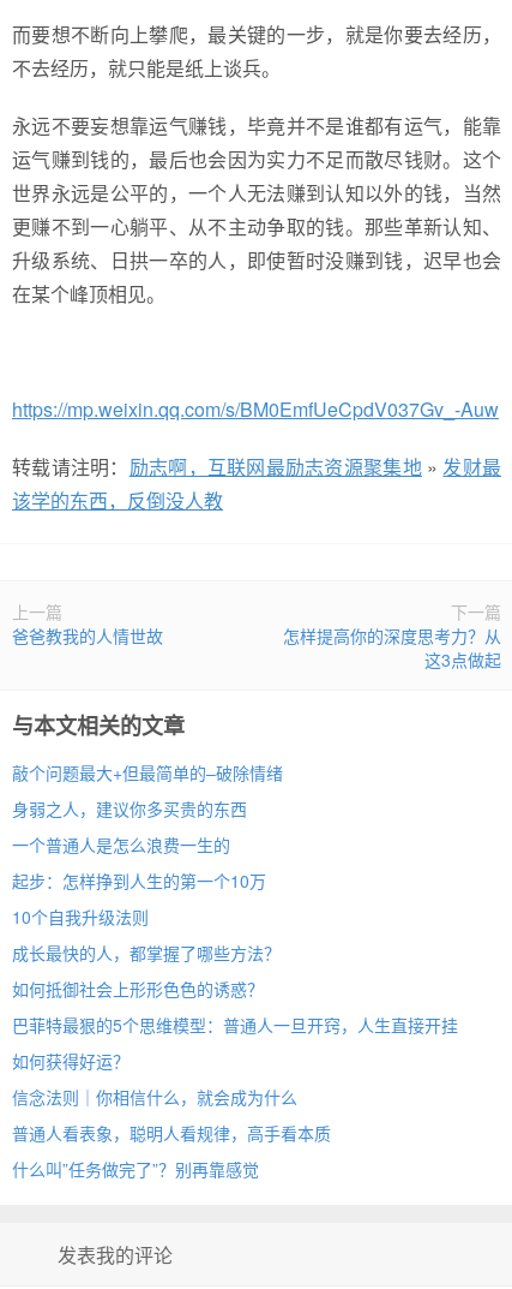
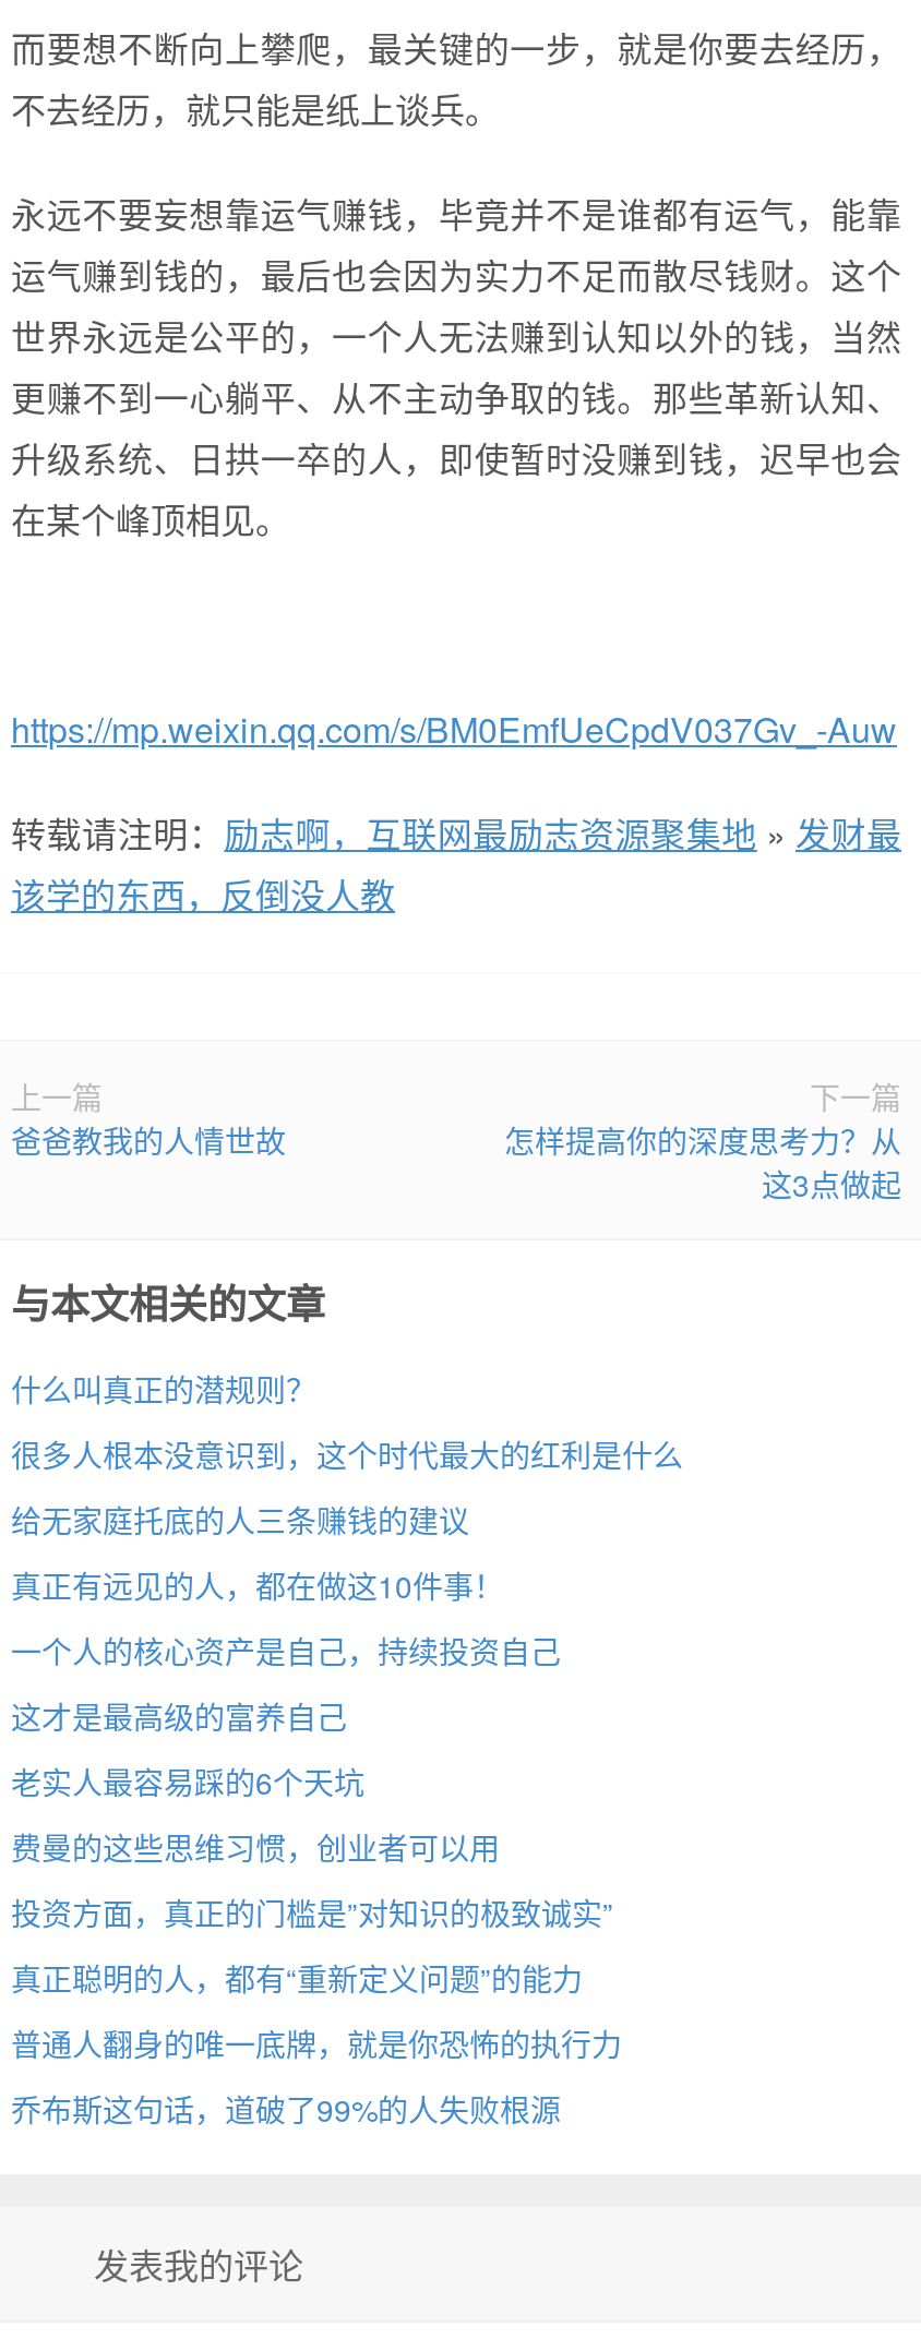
- 敲个问题最大+但最简单的–破除情绪
+ 什么叫真正的潜规则？

- 身弱之人，建议你多买贵的东西
+ 很多人根本没意识到，这个时代最大的红利是什么

- 一个普通人是怎么浪费一生的
+ 给无家庭托底的人三条赚钱的建议

- 起步：怎样挣到人生的第一个10万
+ 真正有远见的人，都在做这10件事！

- 10个自我升级法则
+ 一个人的核心资产是自己，持续投资自己

- 成长最快的人，都掌握了哪些方法？
+ 这才是最高级的富养自己

- 如何抵御社会上形形色色的诱惑？
+ 老实人最容易踩的6个天坑

- 巴菲特最狠的5个思维模型：普通人一旦开窍，人生直接开挂
+ 费曼的这些思维习惯，创业者可以用

- 如何获得好运？
+ 投资方面，真正的门槛是”对知识的极致诚实”

- 信念法则｜你相信什么，就会成为什么
+ 真正聪明的人，都有“重新定义问题”的能力

- 普通人看表象，聪明人看规律，高手看本质
+ 普通人翻身的唯一底牌，就是你恐怖的执行力

- 什么叫”任务做完了”？别再靠感觉
+ 乔布斯这句话，道破了99%的人失败根源
